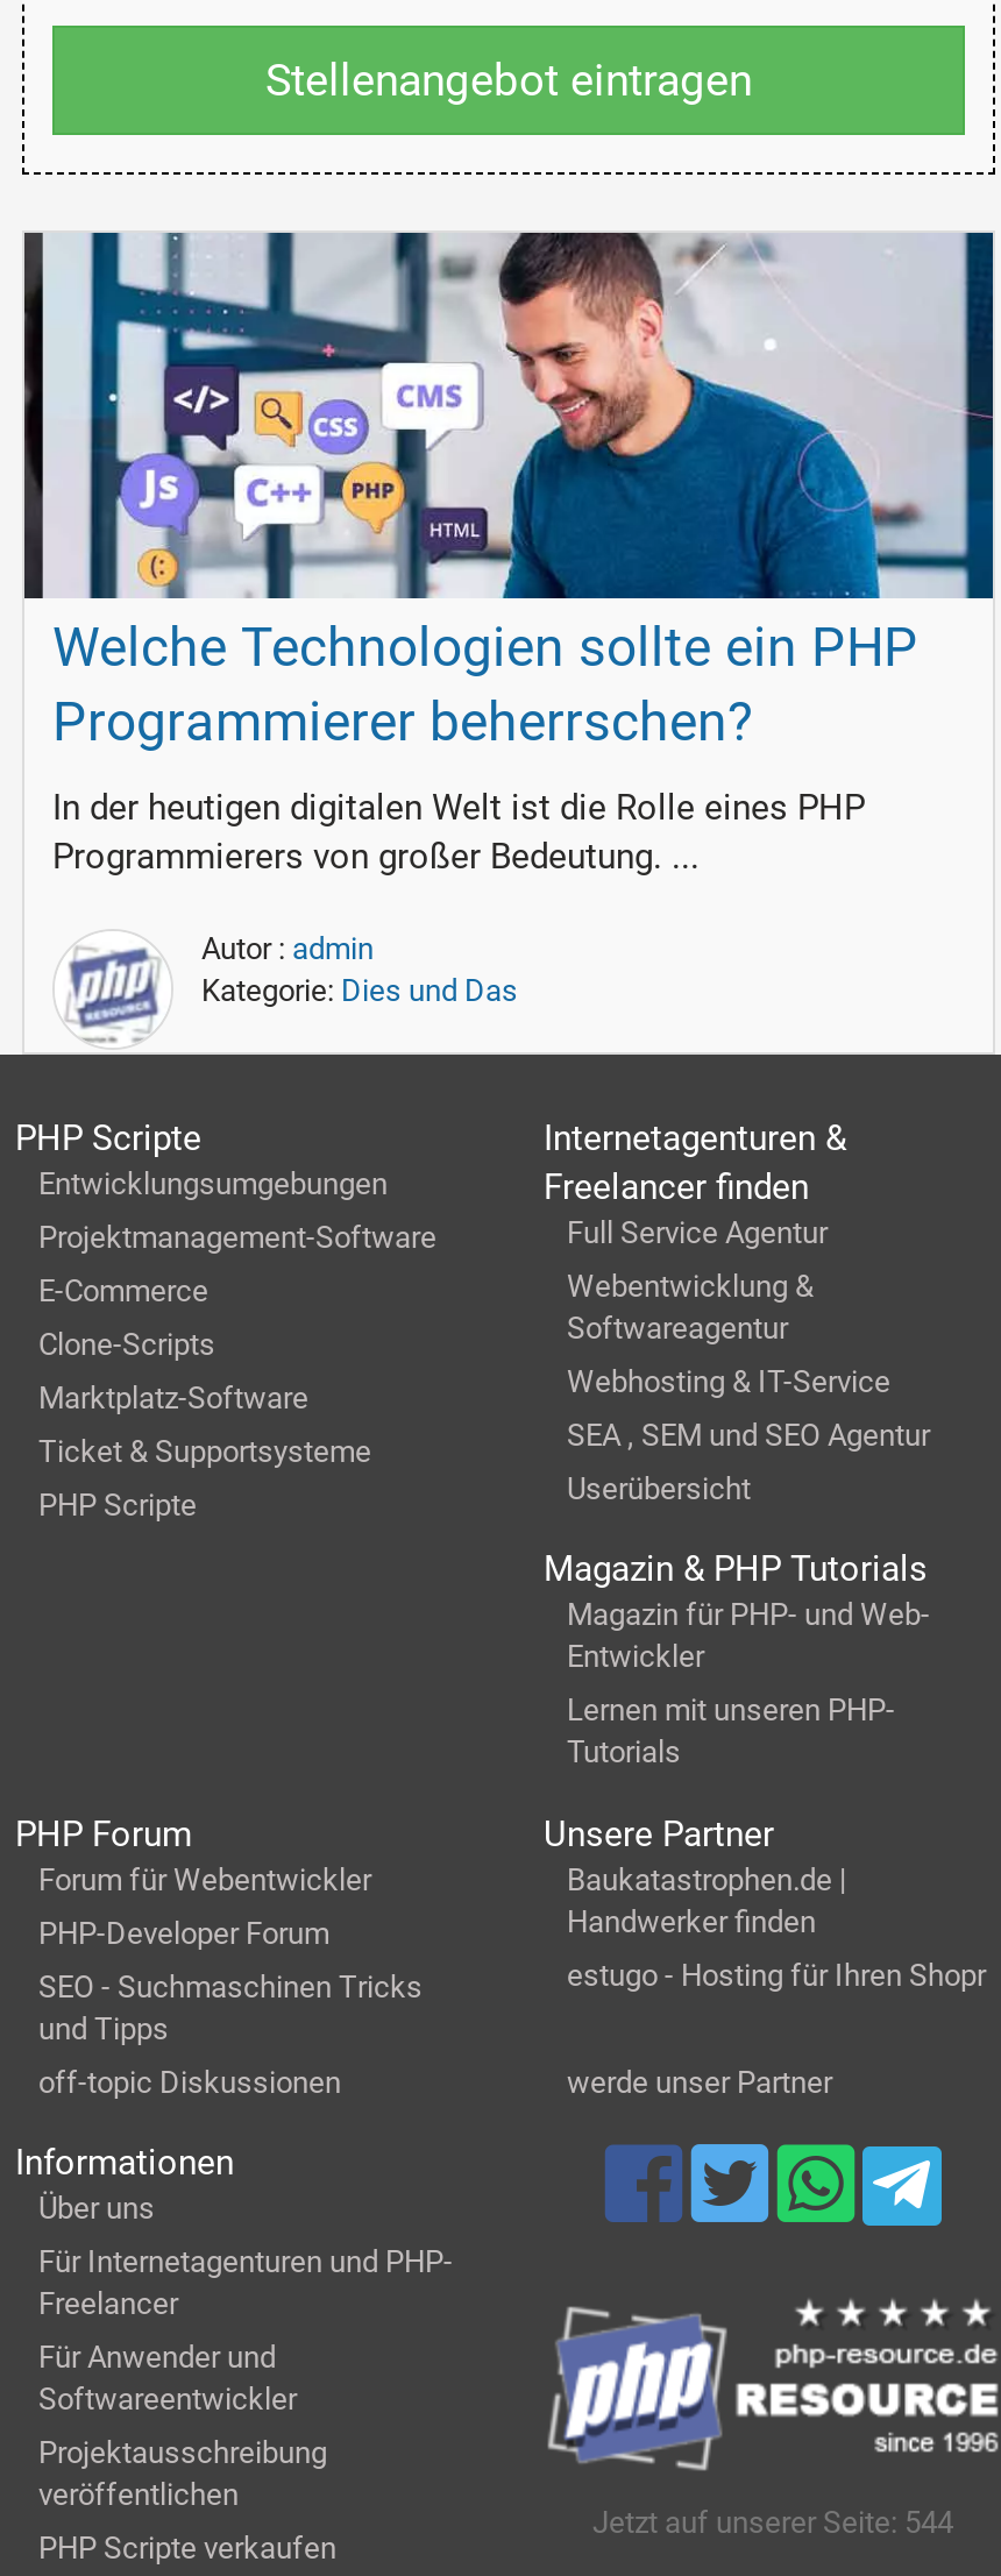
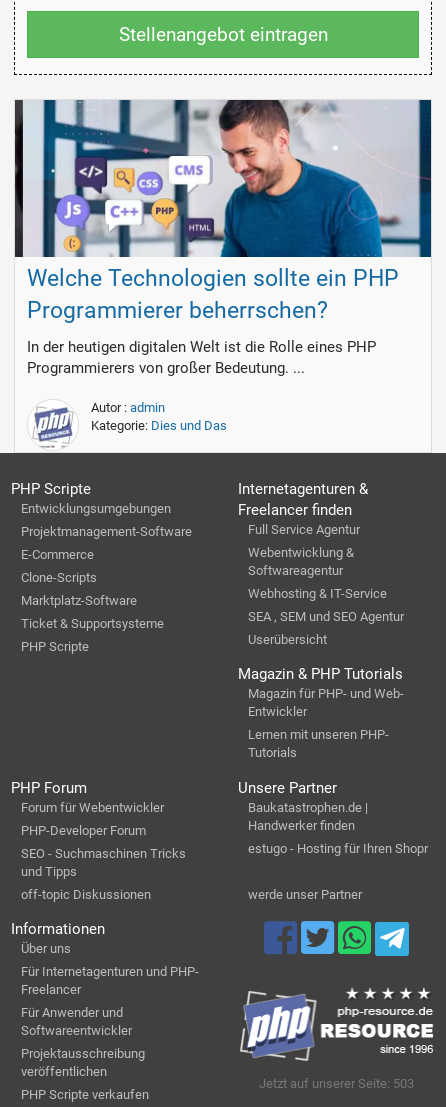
- Jetzt auf unserer Seite: 544
+ Jetzt auf unserer Seite: 503
